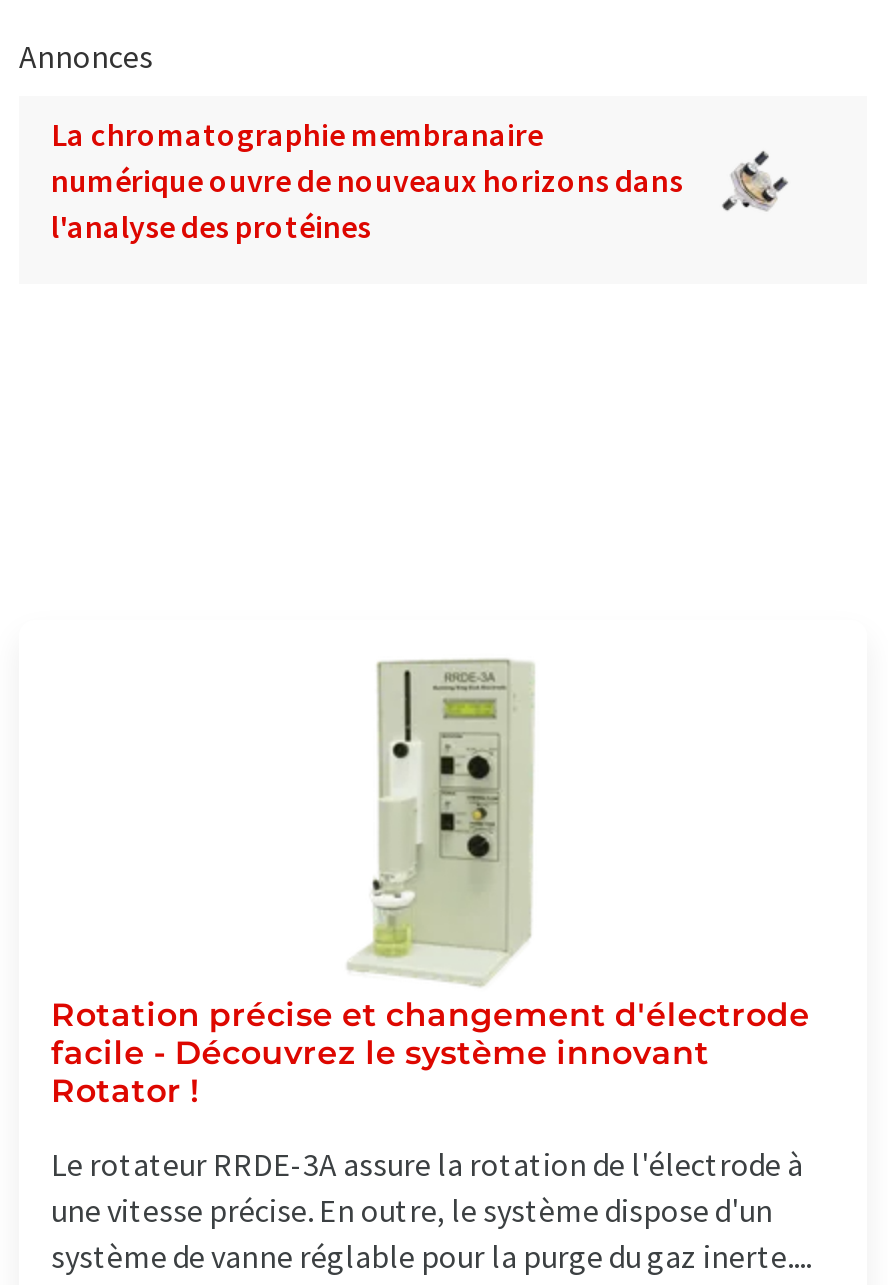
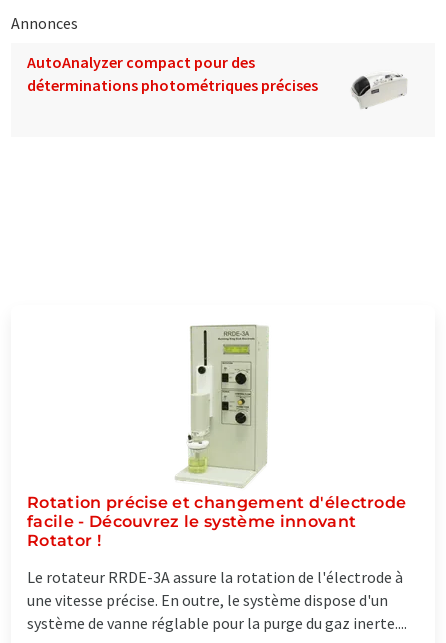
- [image]
- La chromatographie membranaire
- numérique ouvre de nouveaux horizons dans
- l'analyse des protéines
+ [image]
+ AutoAnalyzer compact pour des
+ déterminations photométriques précises
